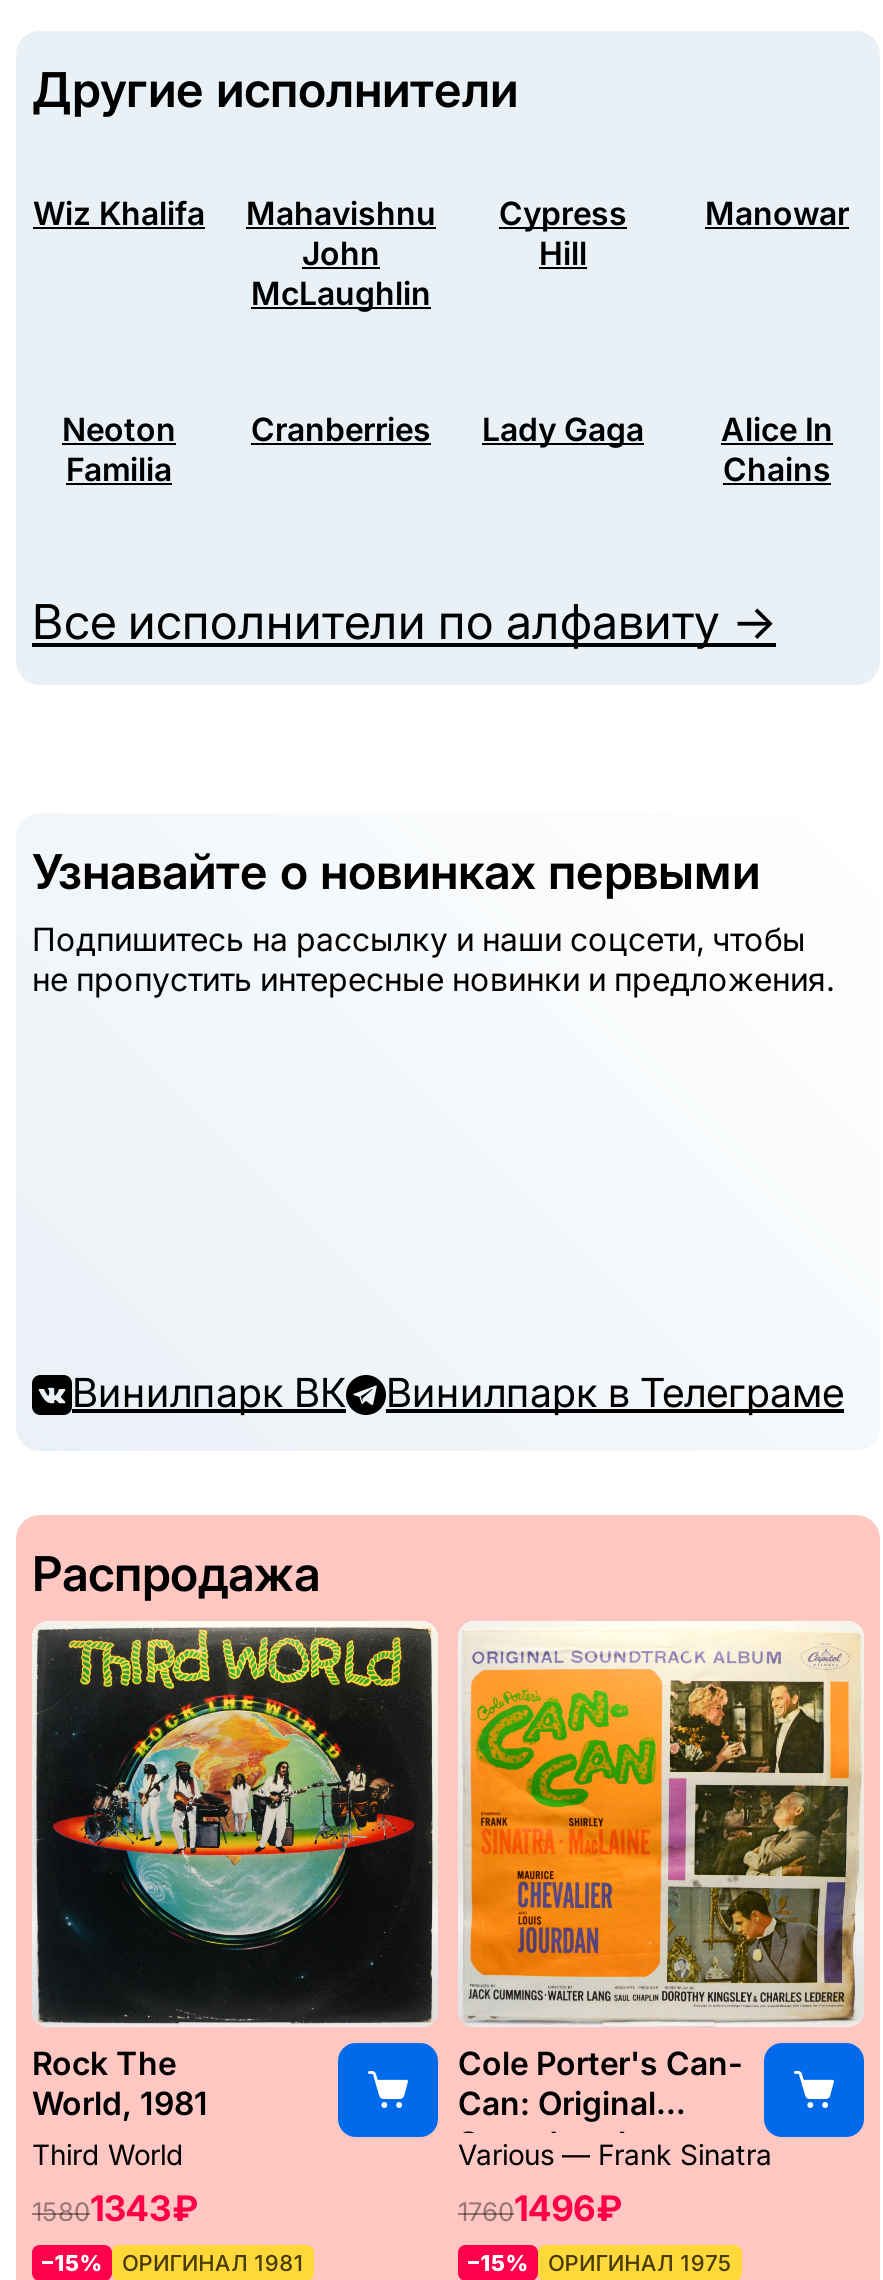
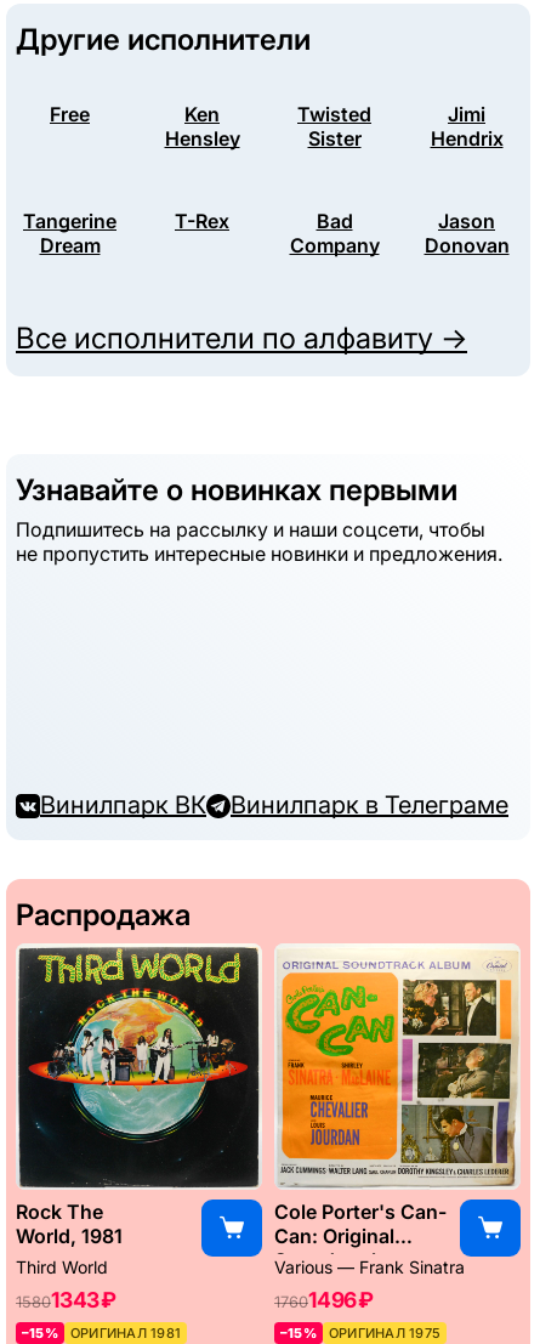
- Wiz Khalifa
- Mahavishnu
- John
- McLaughlin
+ Free
+ Ken
+ Hensley

- Cypress
- Hill
+ Twisted
+ Sister

- Manowar
+ Jimi
+ Hendrix
+ Tangerine
+ Dream

- Neoton
- Familia
+ T-Rex
+ Bad
+ Company

- Cranberries
- Lady Gaga
- Alice In
- Chains
+ Jason
+ Donovan
